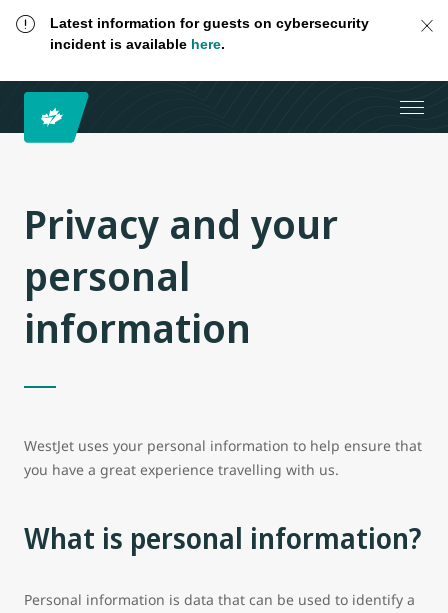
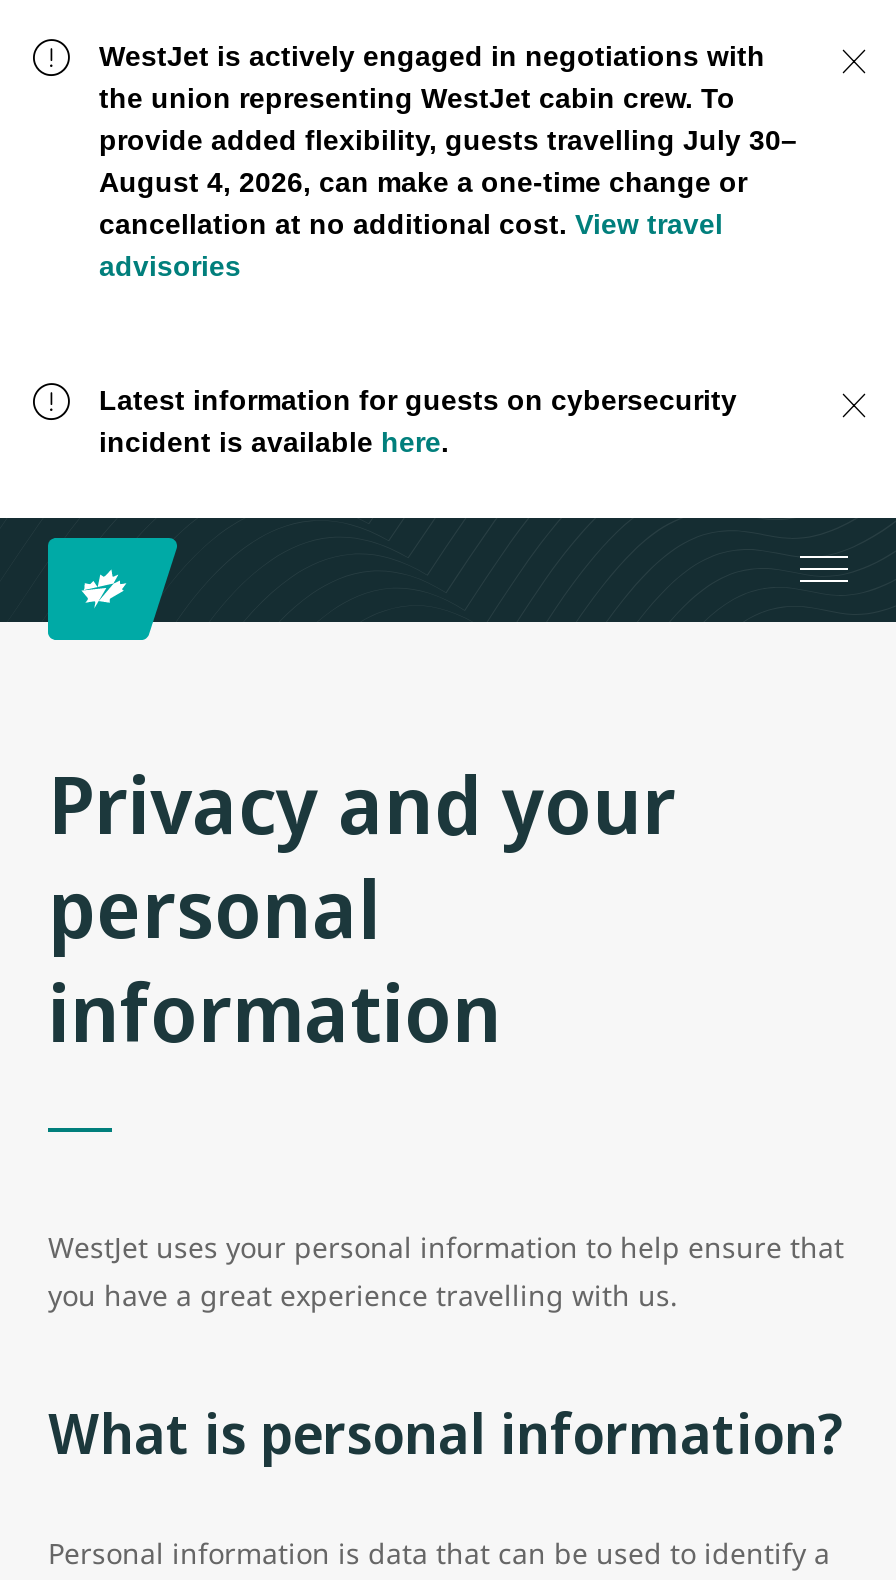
+ WestJet is actively engaged in negotiations with
+ the union representing WestJet cabin crew. To
+ provide added flexibility, guests travelling July 30–
+ August 4, 2026, can make a one-time change or
+ cancellation at no additional cost. View travel
+ advisories
